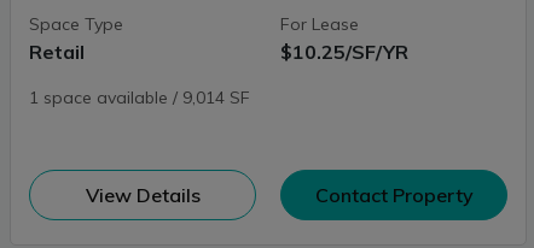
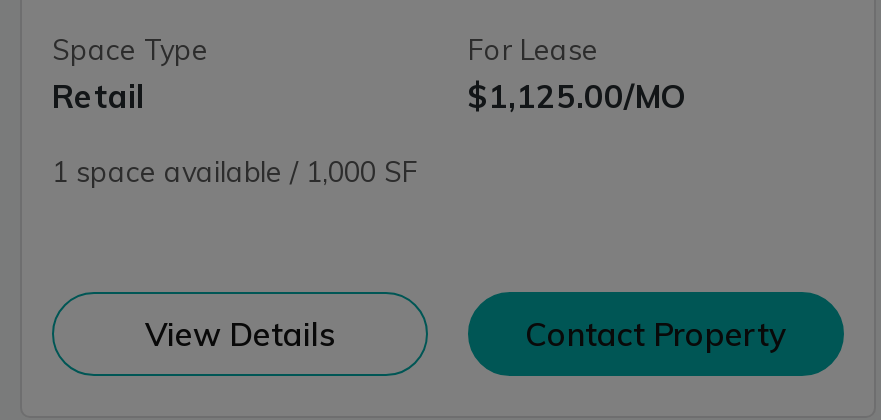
- $10.25/SF/YR
+ $1,125.00/MO

- 1 space available / 9,014 SF
+ 1 space available / 1,000 SF
